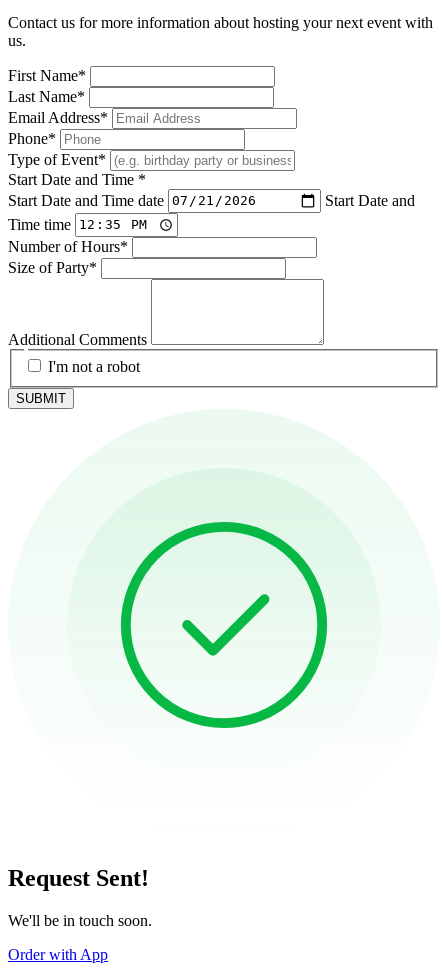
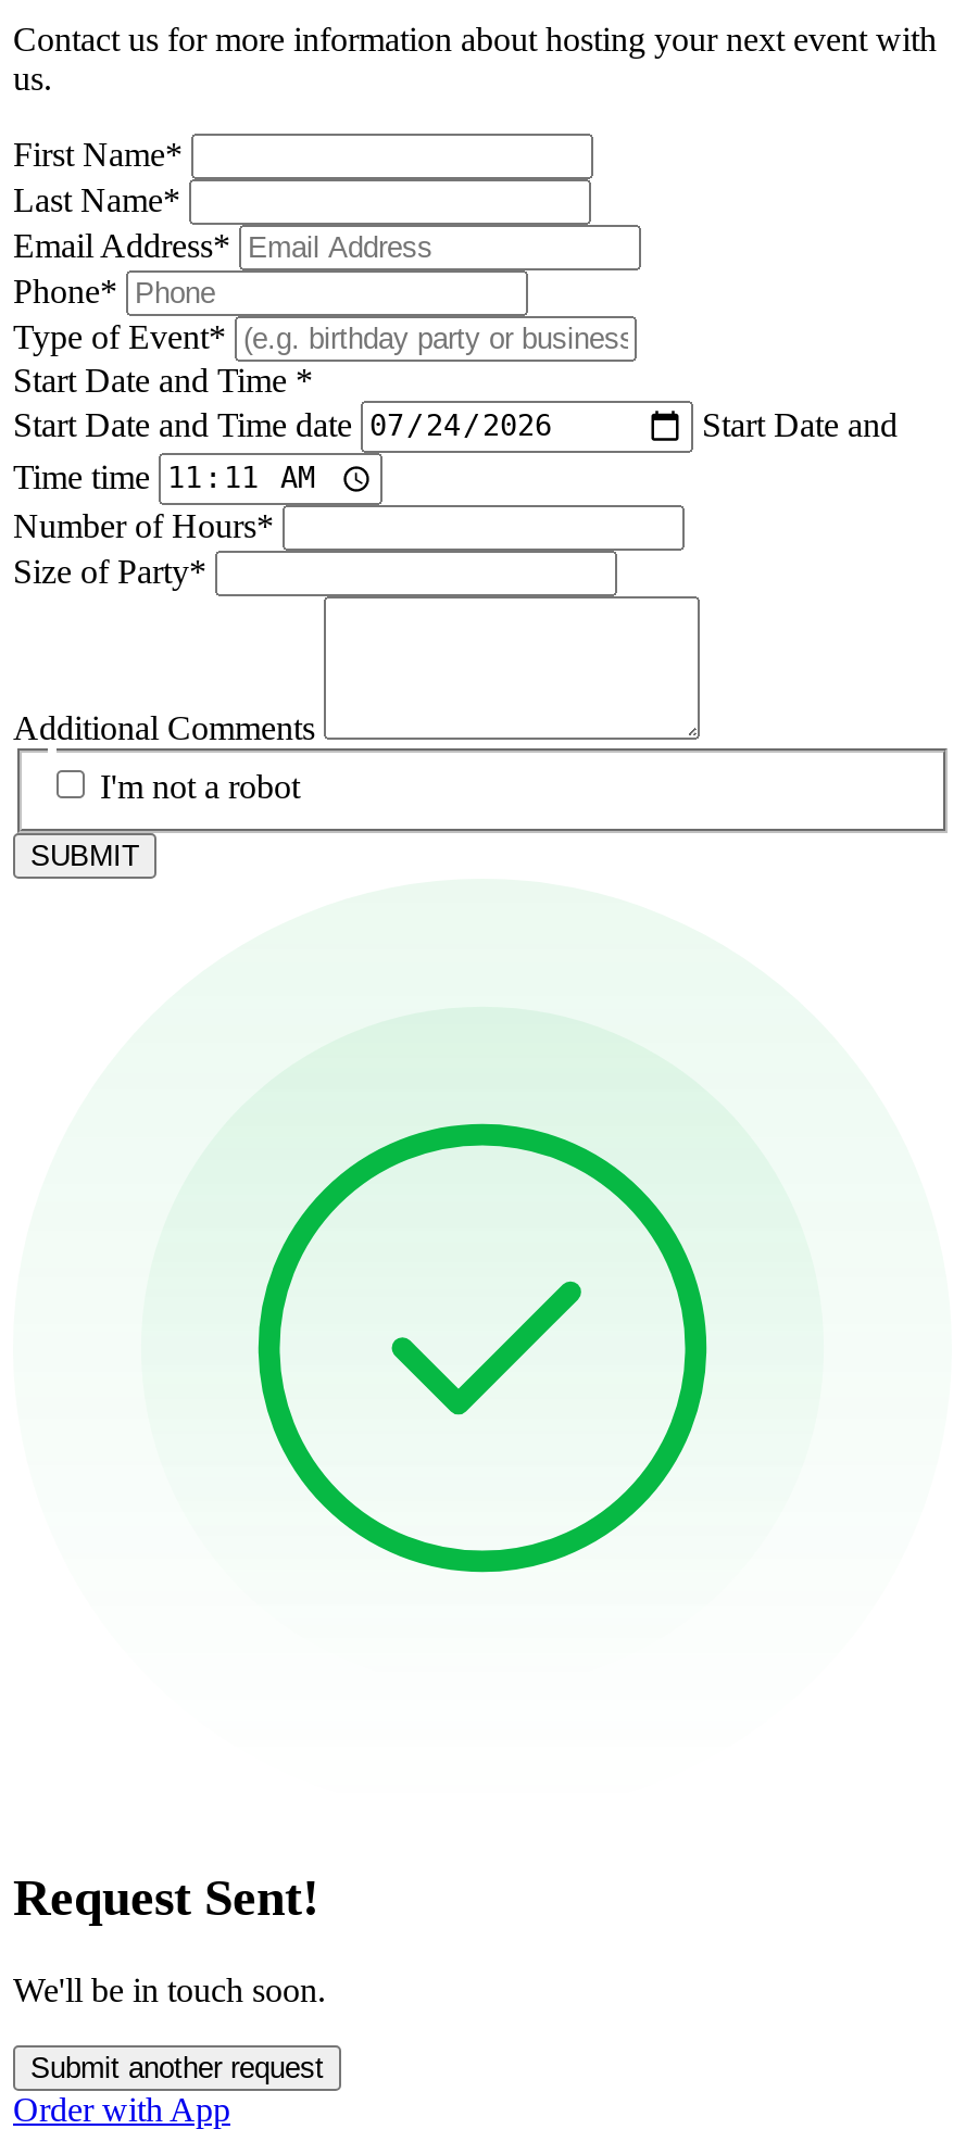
+ Submit another request
